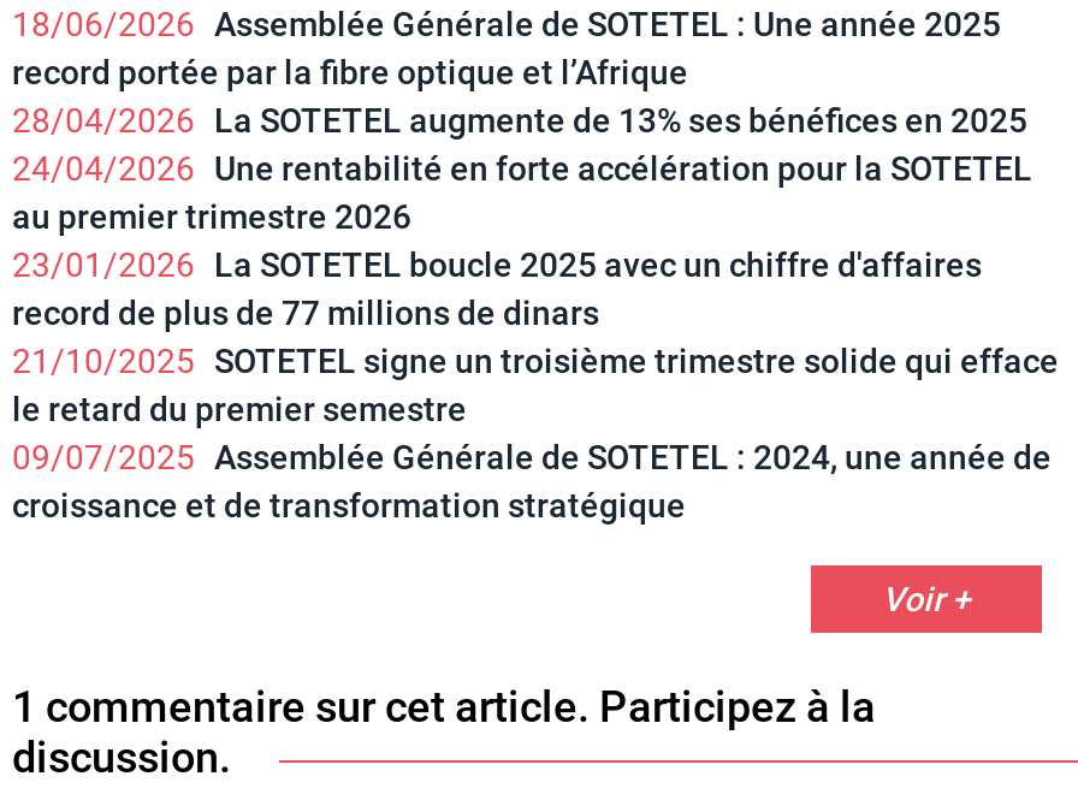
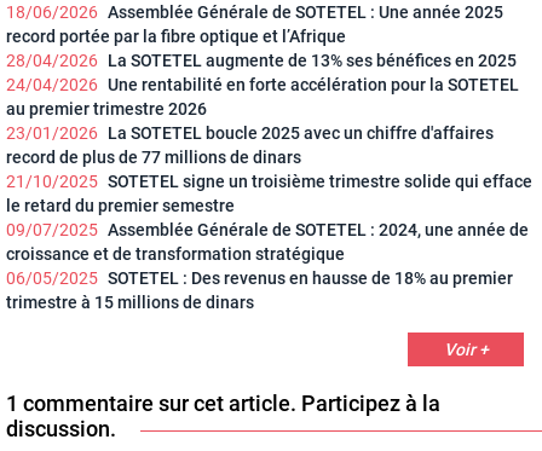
+ 06/05/2025 SOTETEL : Des revenus en hausse de 18% au premier
+ trimestre à 15 millions de dinars
